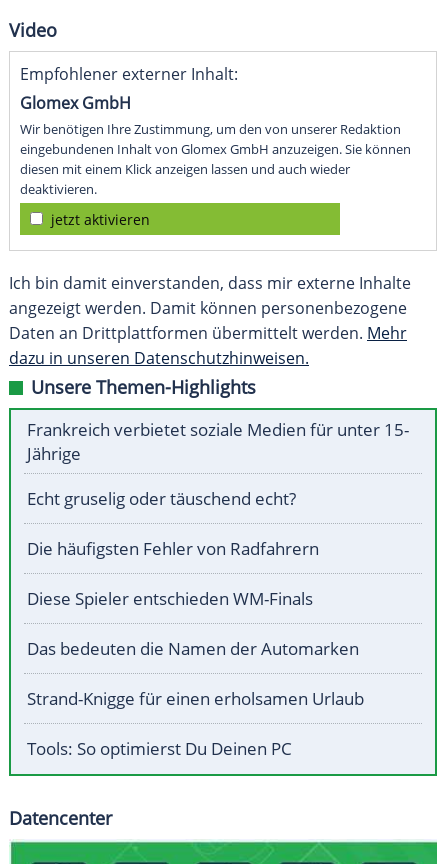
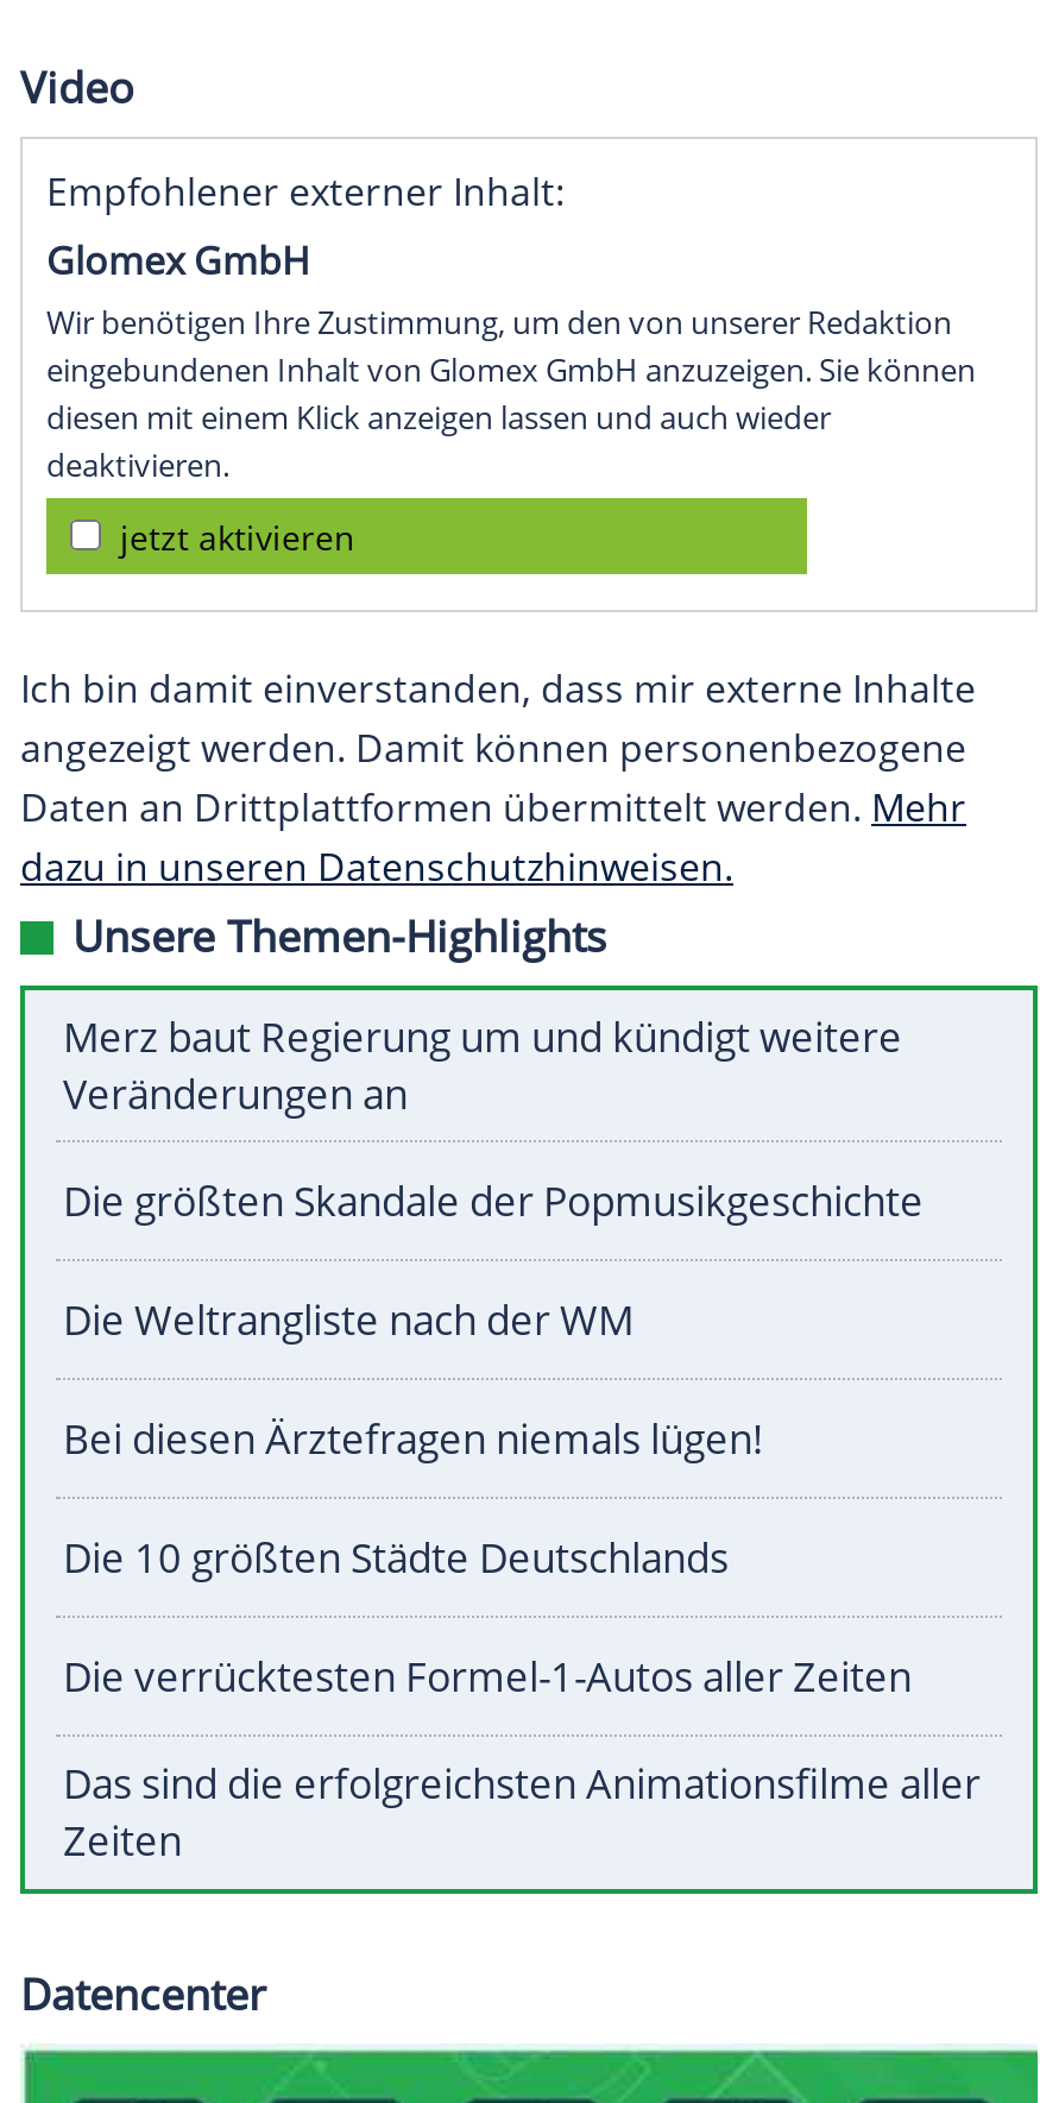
- Frankreich verbietet soziale Medien für unter 15-
- Jährige
+ Merz baut Regierung um und kündigt weitere
+ Veränderungen an

- Echt gruselig oder täuschend echt?
+ Die größten Skandale der Popmusikgeschichte

- Die häufigsten Fehler von Radfahrern
+ Die Weltrangliste nach der WM

- Diese Spieler entschieden WM-Finals
+ Bei diesen Ärztefragen niemals lügen!

- Das bedeuten die Namen der Automarken
+ Die 10 größten Städte Deutschlands

- Strand-Knigge für einen erholsamen Urlaub
+ Die verrücktesten Formel-1-Autos aller Zeiten

- Tools: So optimierst Du Deinen PC
+ Das sind die erfolgreichsten Animationsfilme aller
+ Zeiten
